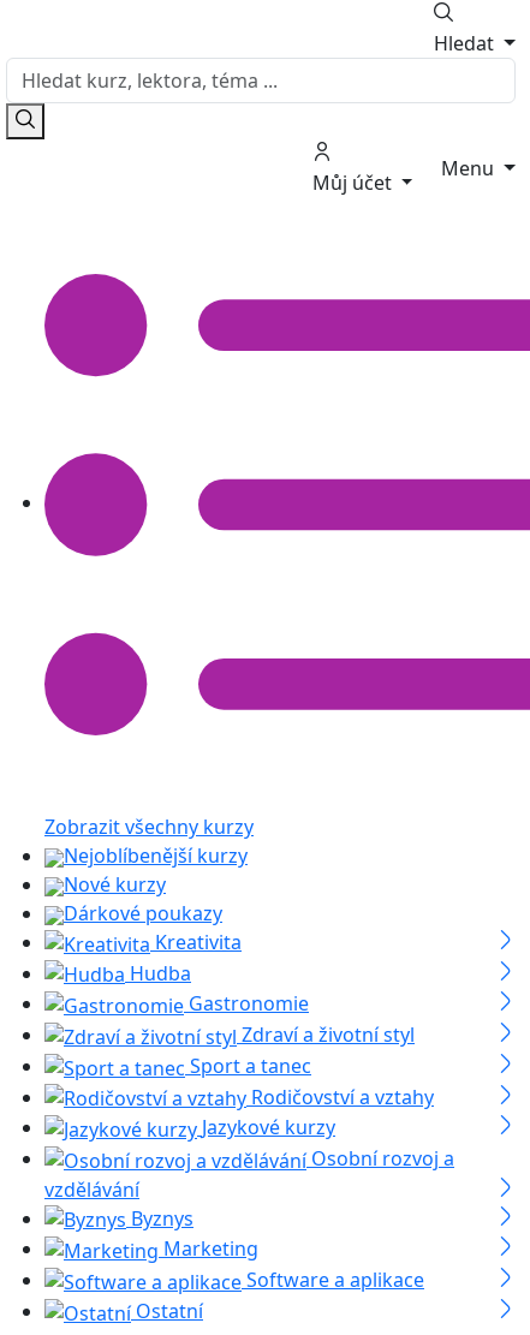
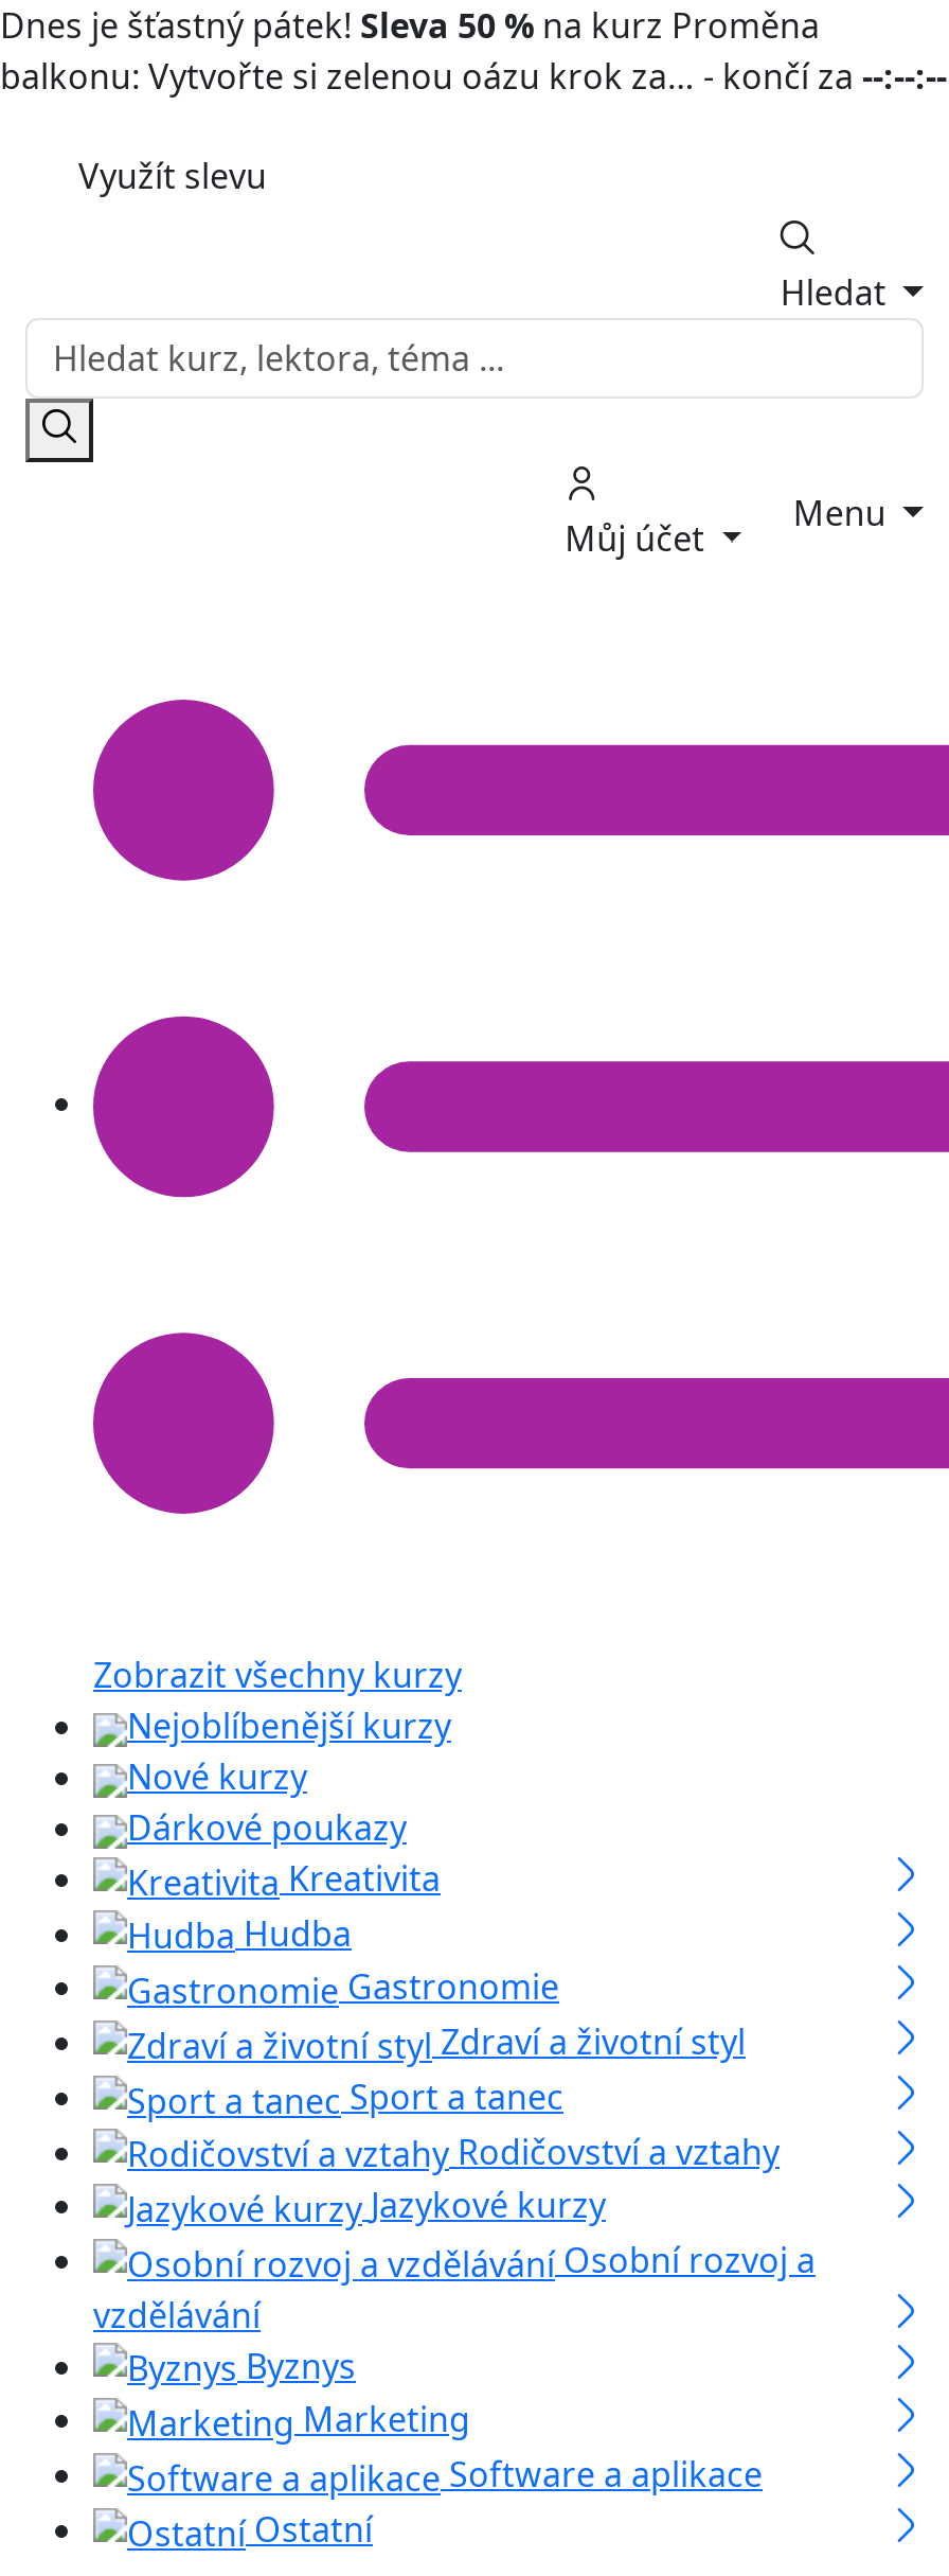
+ Dnes je šťastný pátek! Sleva 50 % na kurz Proměna
+ balkonu: Vytvořte si zelenou oázu krok za… - končí za --:--:--
+ Využít slevu
